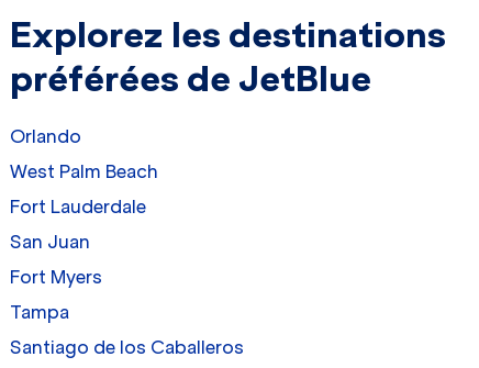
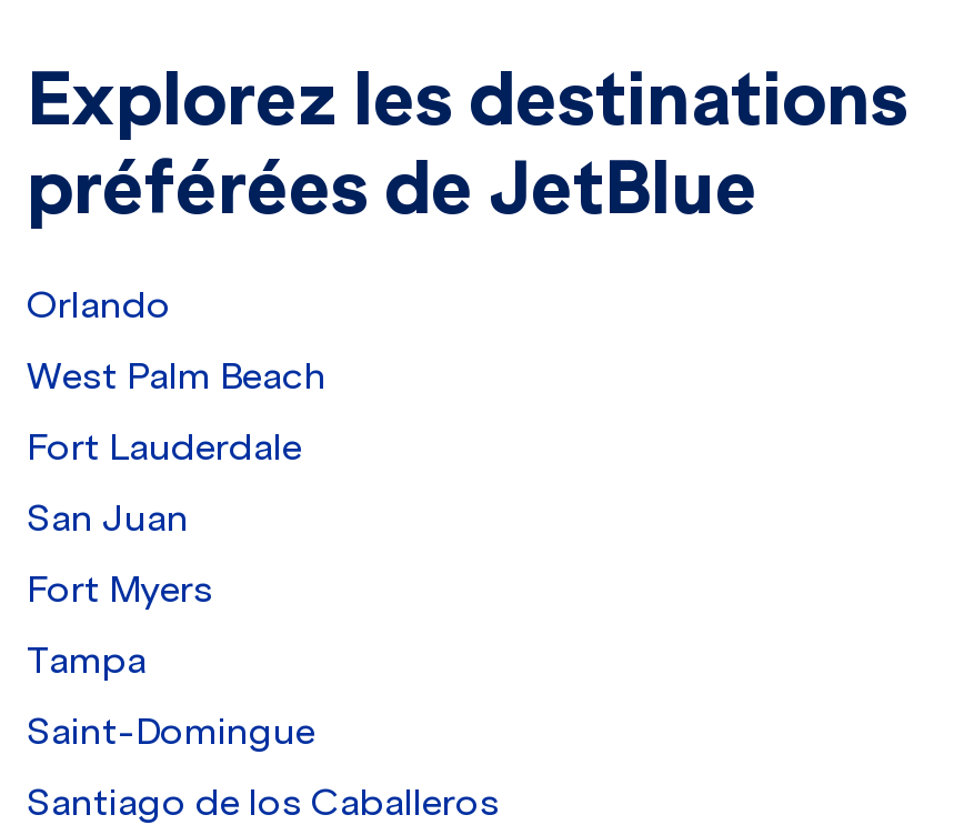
+ Saint-Domingue
